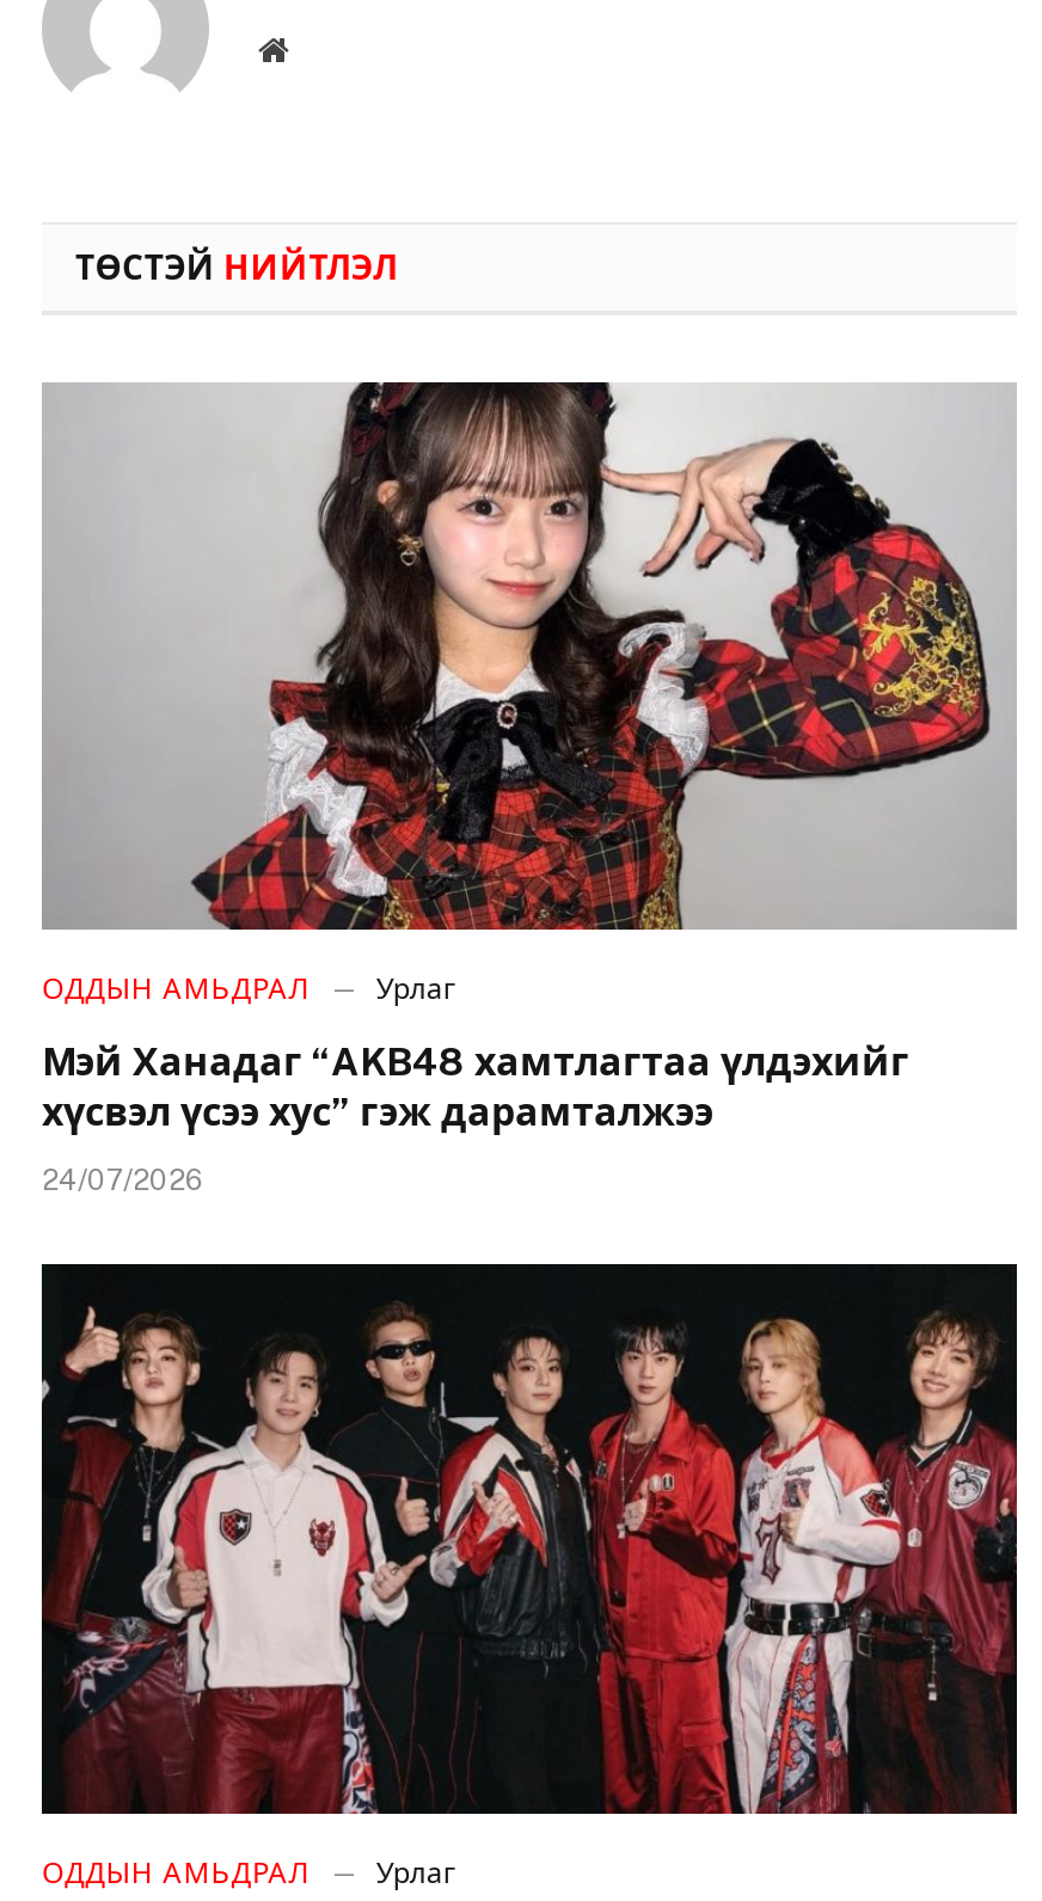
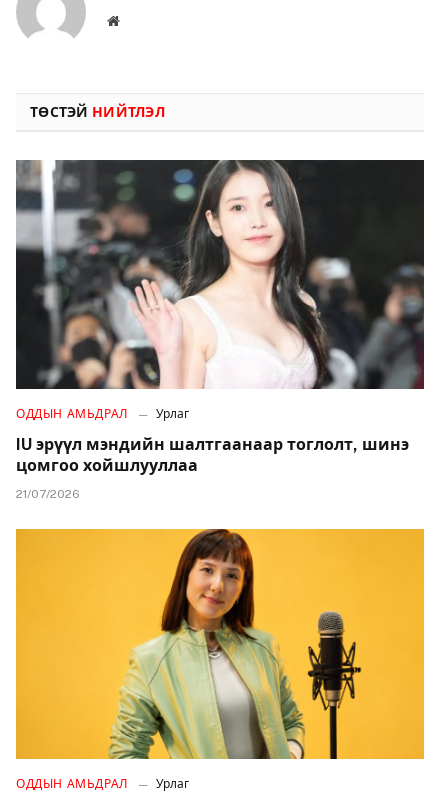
- [image]
+ [image]

- Mэй Ханадаг “AKB48 хамтлагтаа үлдэхийг
- хүсвэл үсээ хус” гэж дарамталжээ
+ IU эрүүл мэндийн шалтгаанаар тоглолт, шинэ
+ цомгоо хойшлууллаа

- 24/07/2026
+ 21/07/2026

- [image]
+ [image]
